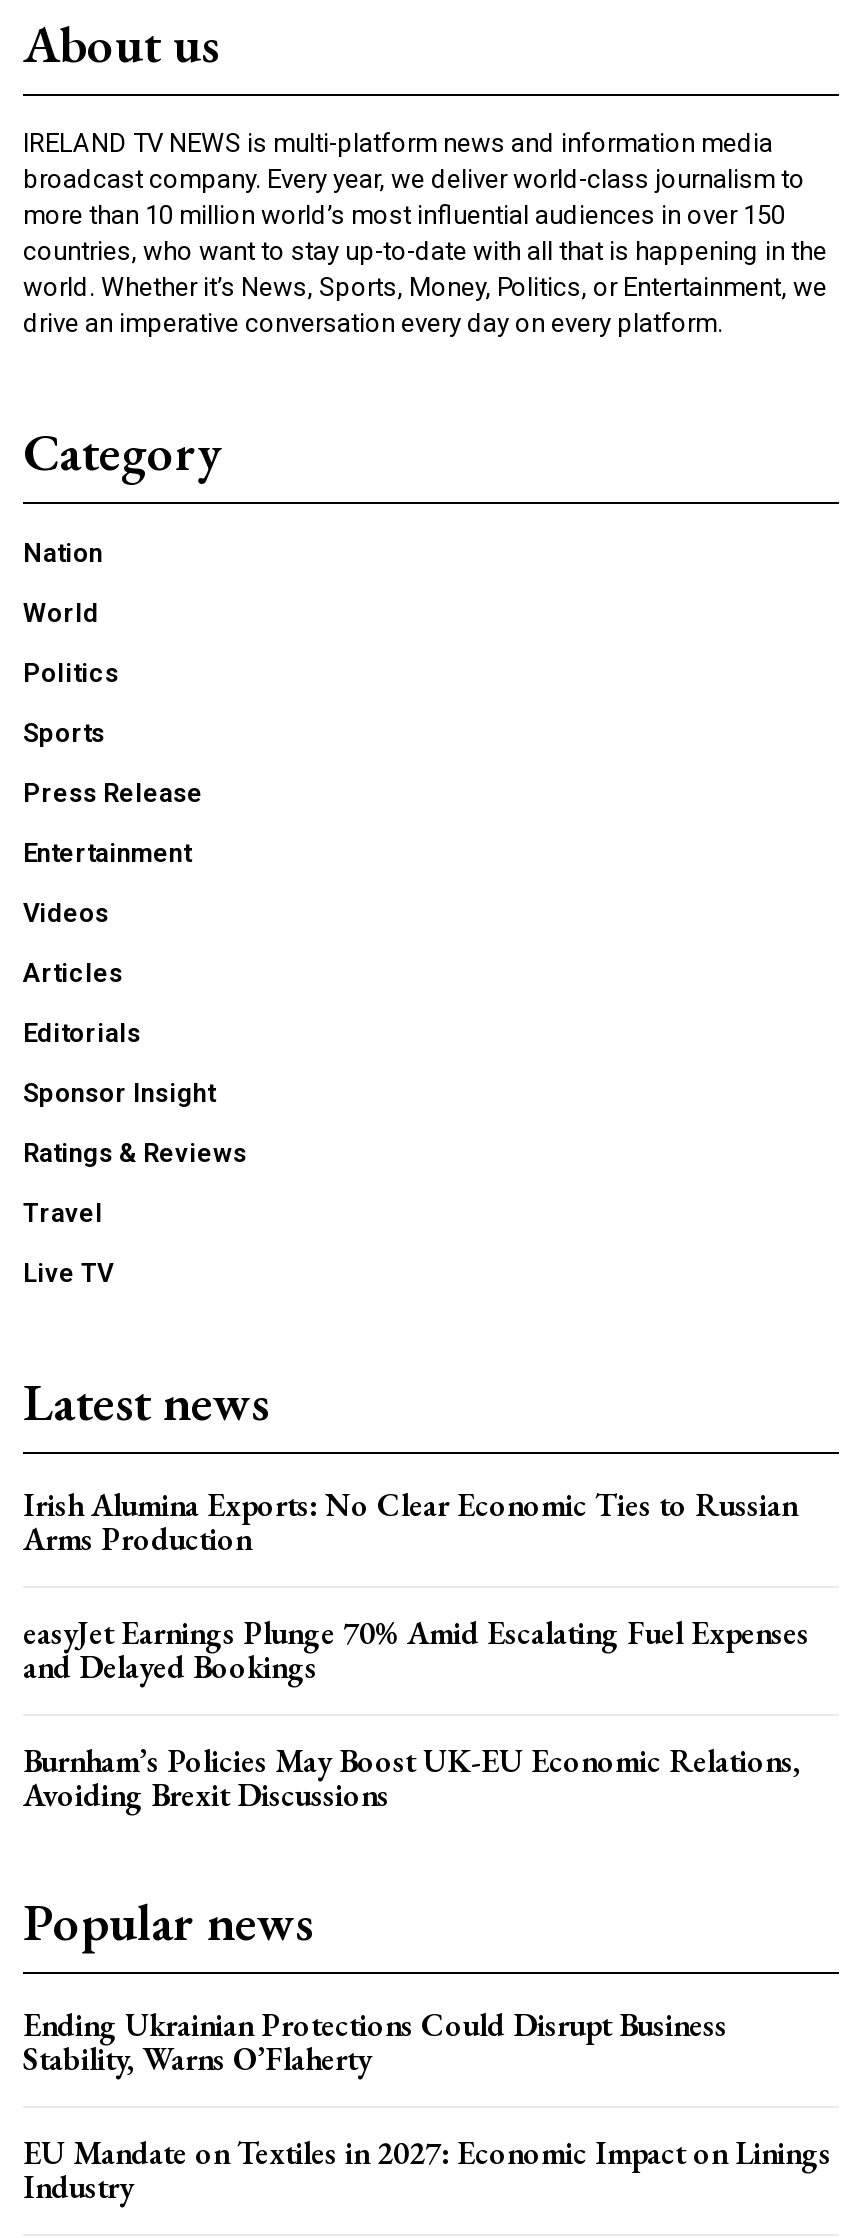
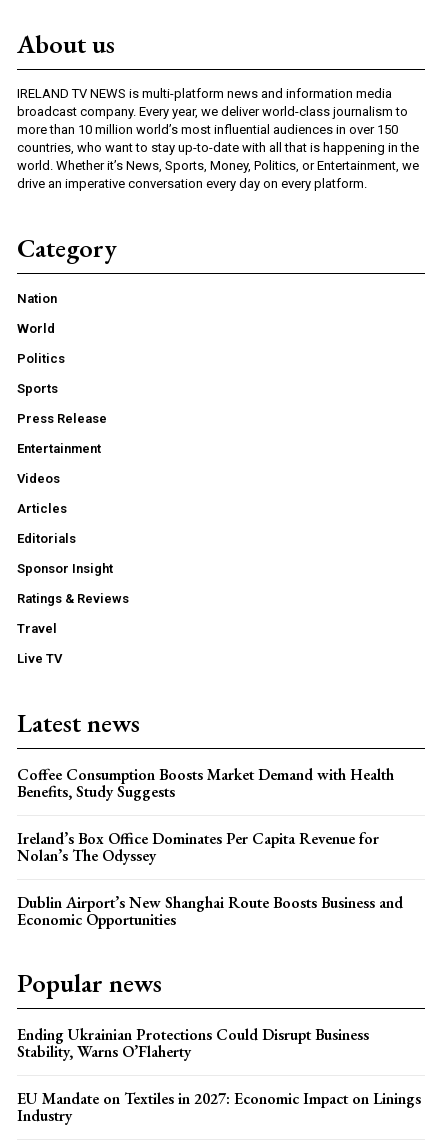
- Irish Alumina Exports: No Clear Economic Ties to Russian
- Arms Production
+ Coffee Consumption Boosts Market Demand with Health
+ Benefits, Study Suggests

- easyJet Earnings Plunge 70% Amid Escalating Fuel Expenses
- and Delayed Bookings
+ Ireland’s Box Office Dominates Per Capita Revenue for
+ Nolan’s The Odyssey

- Burnham’s Policies May Boost UK-EU Economic Relations,
- Avoiding Brexit Discussions
+ Dublin Airport’s New Shanghai Route Boosts Business and
+ Economic Opportunities
